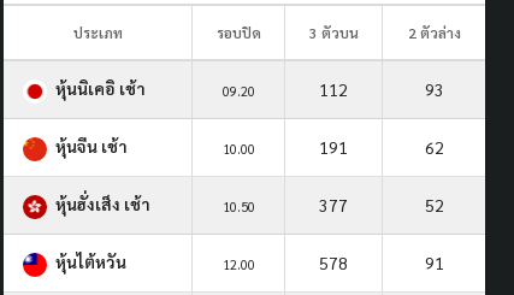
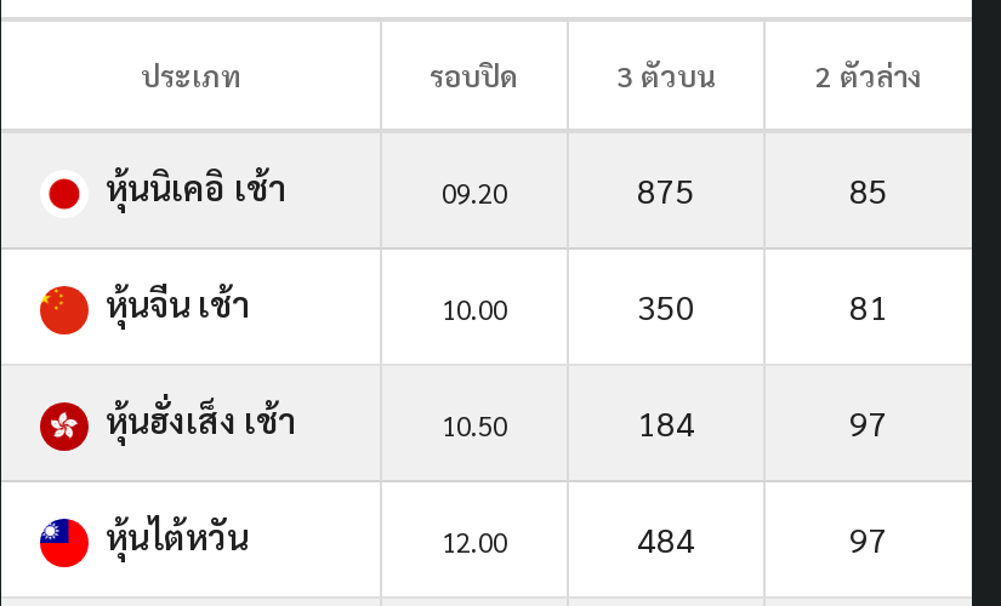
- 112
+ 875

- 93
+ 85

- 191
+ 350

- 62
+ 81

- 377
+ 184

- 52
+ 97

- 578
+ 484

- 91
+ 97
